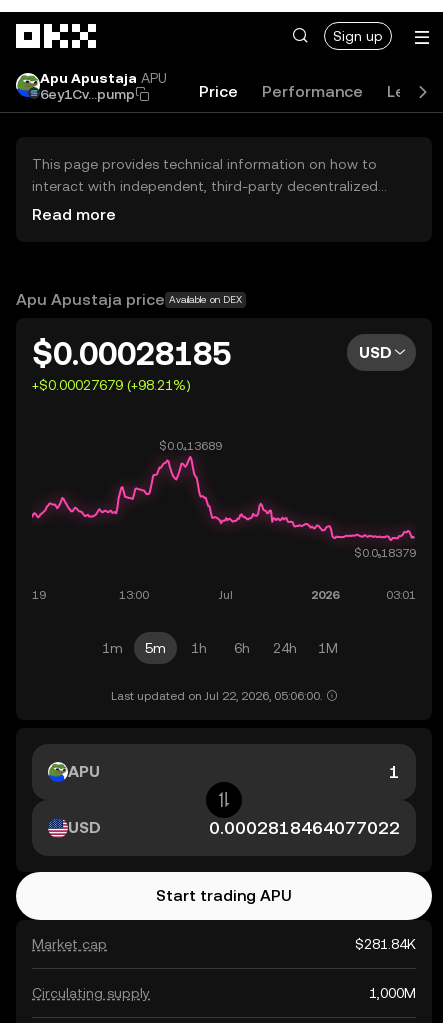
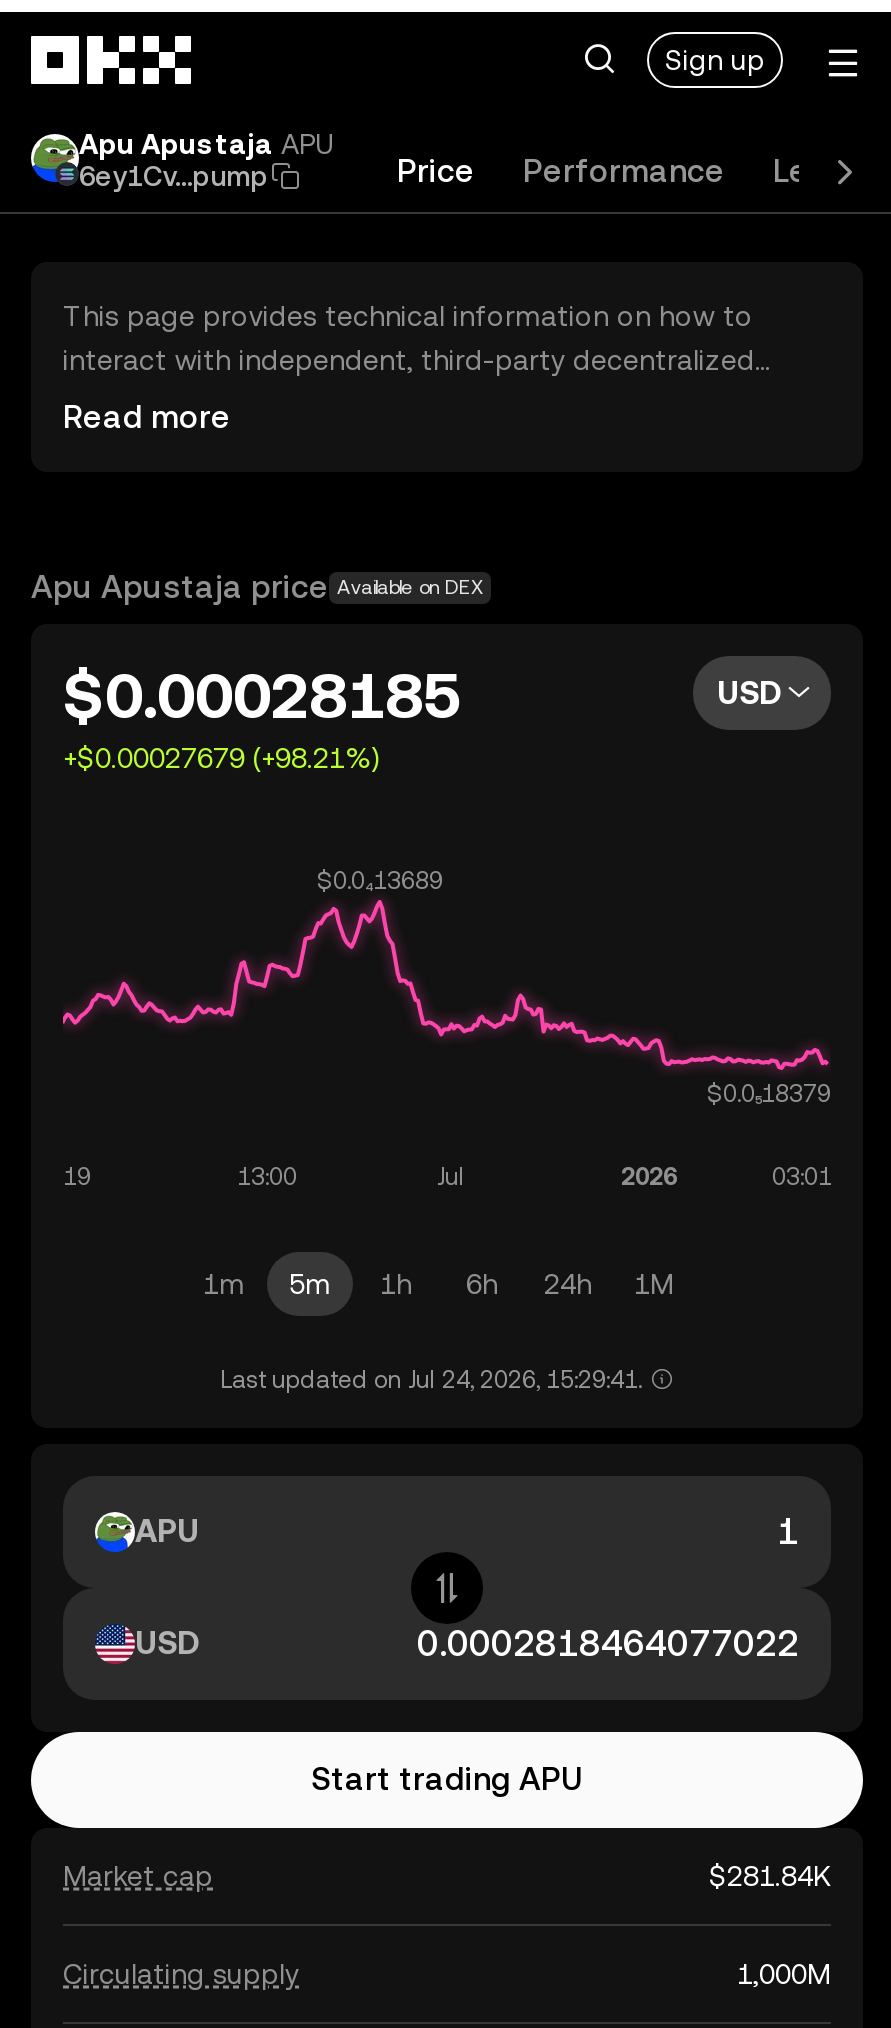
- Last updated on Jul 22, 2026, 05:06:00.
+ Last updated on Jul 24, 2026, 15:29:41.
